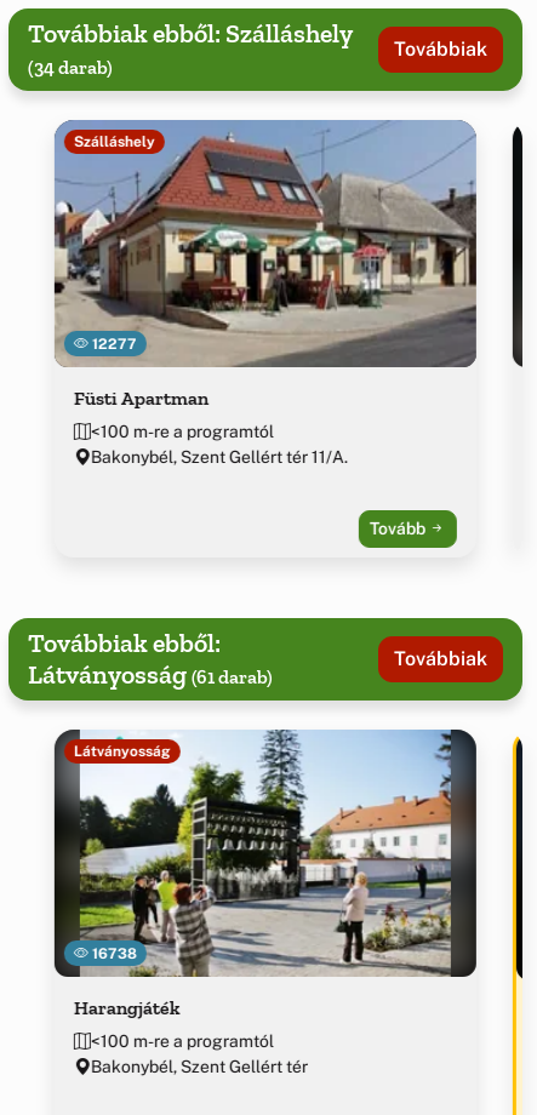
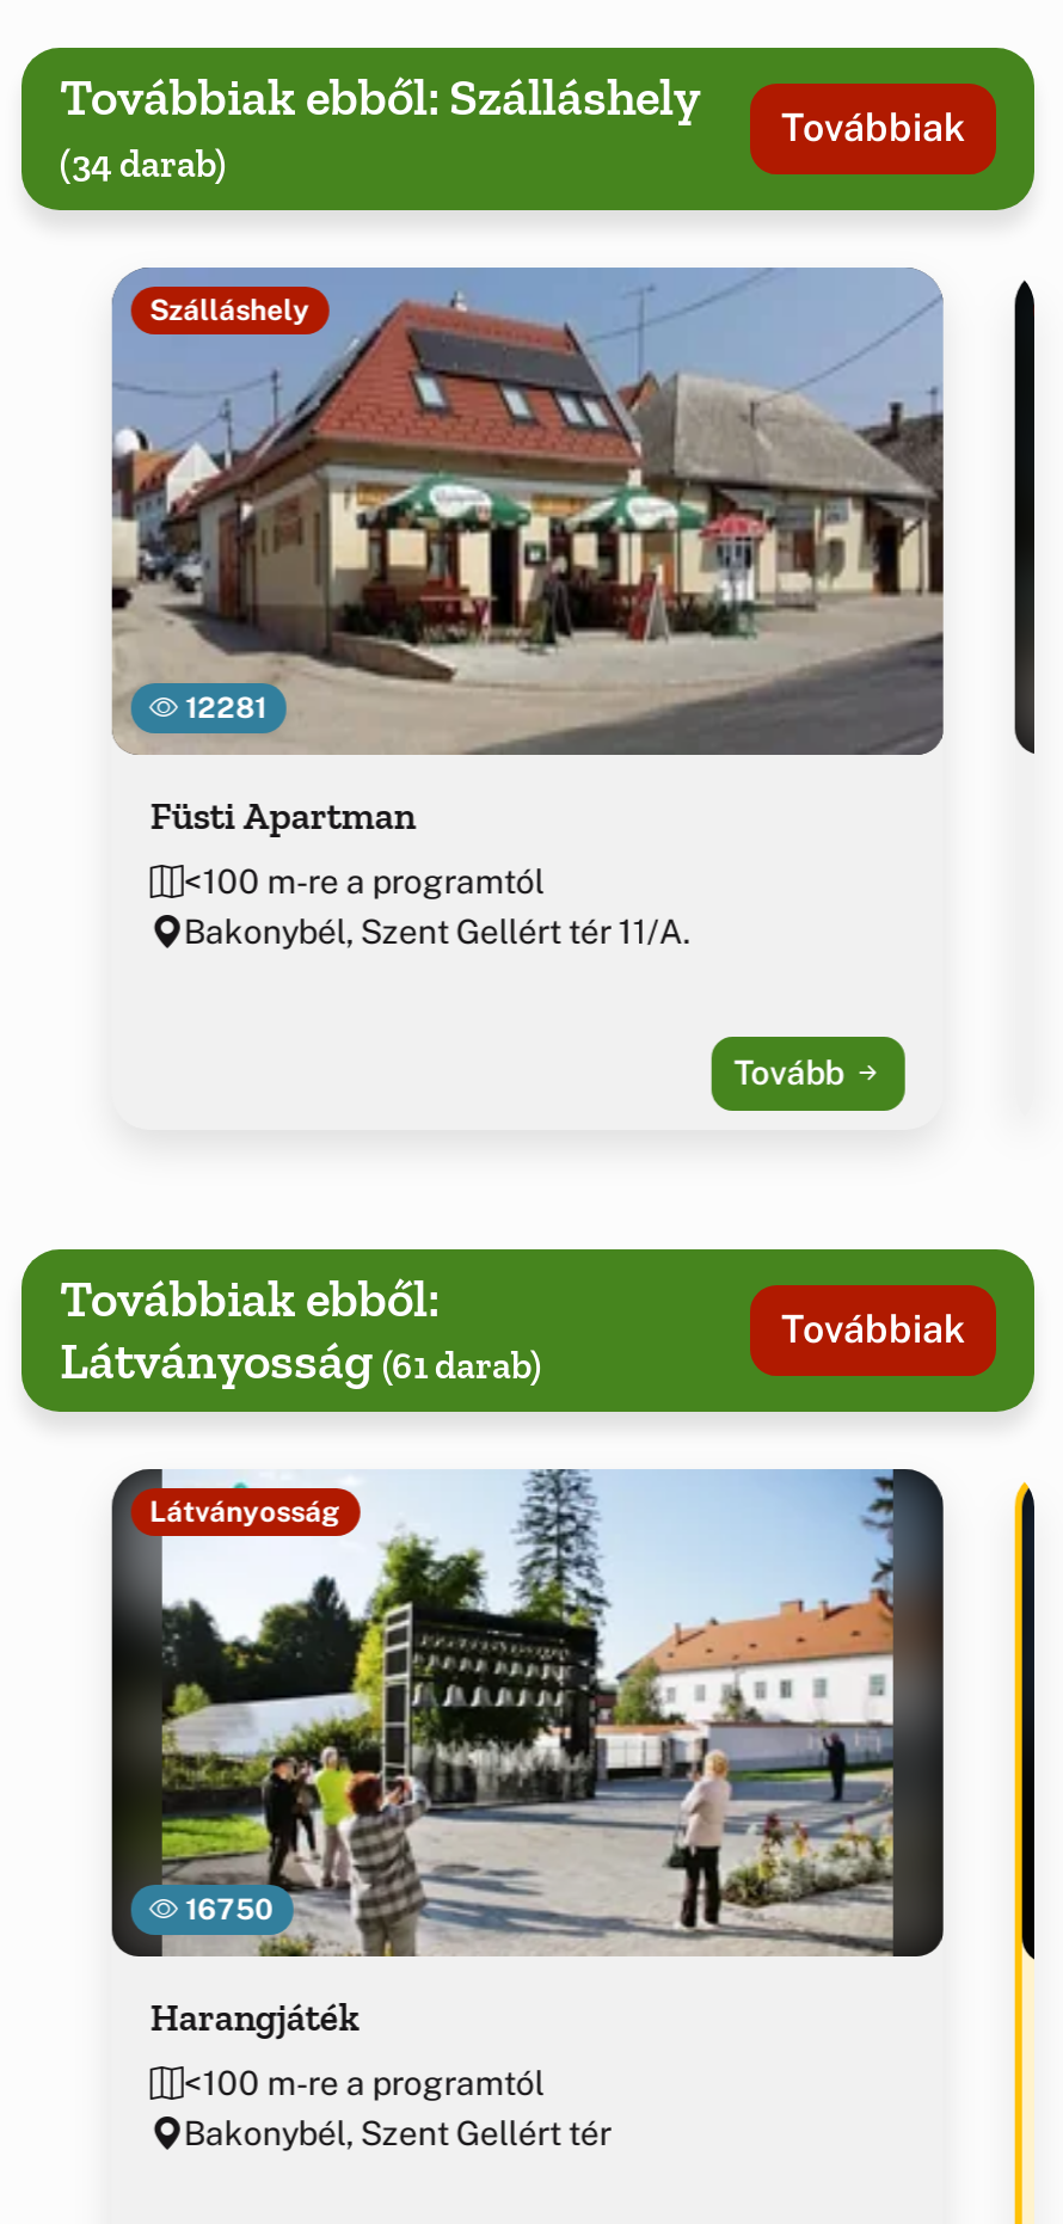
- 12277
+ 12281

- 16738
+ 16750
